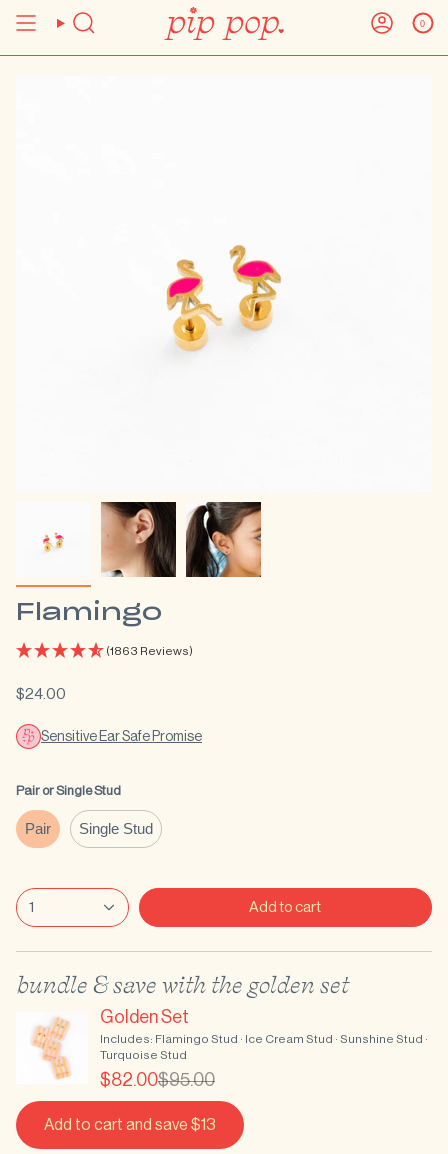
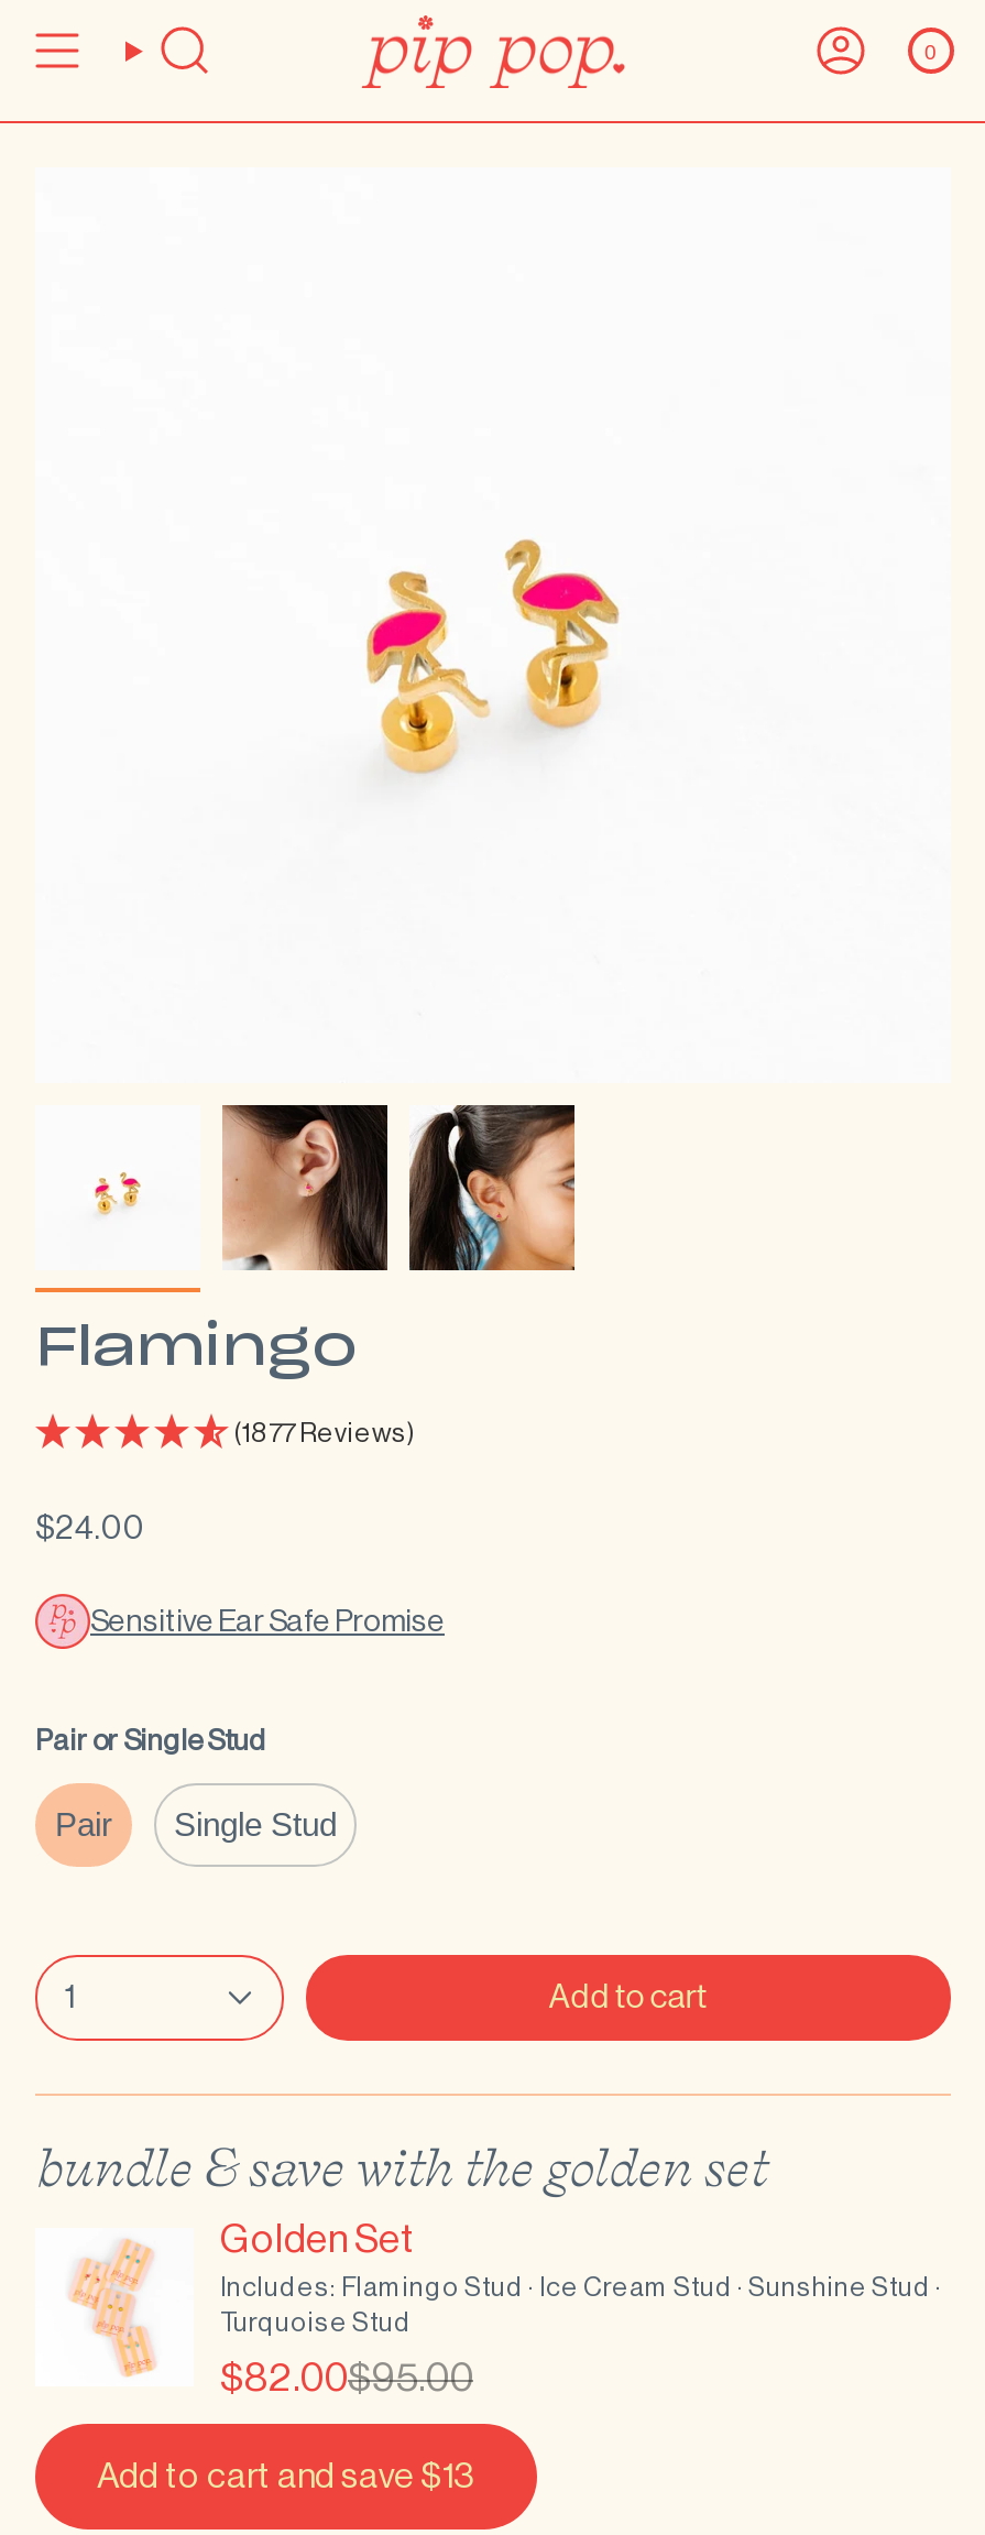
- (1863 Reviews)
+ (1877 Reviews)
